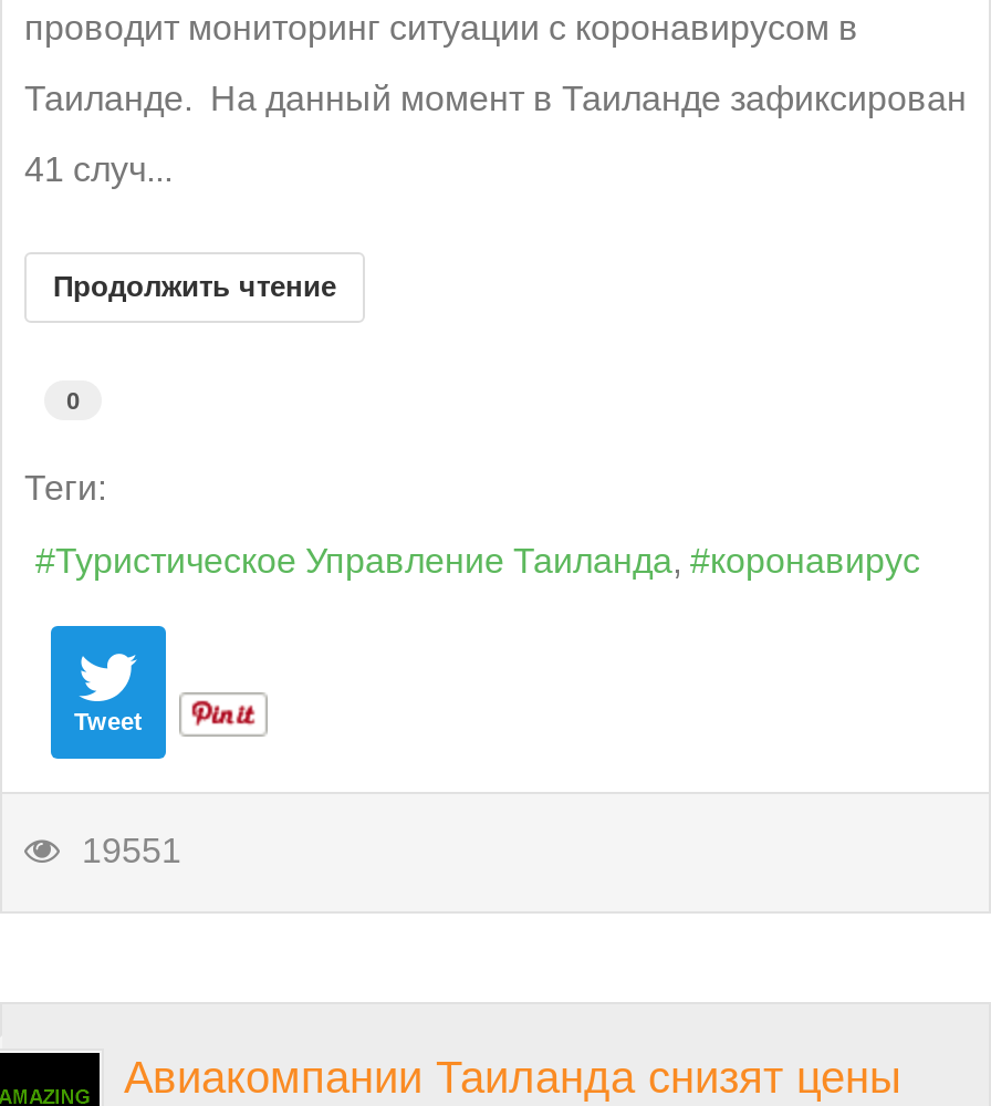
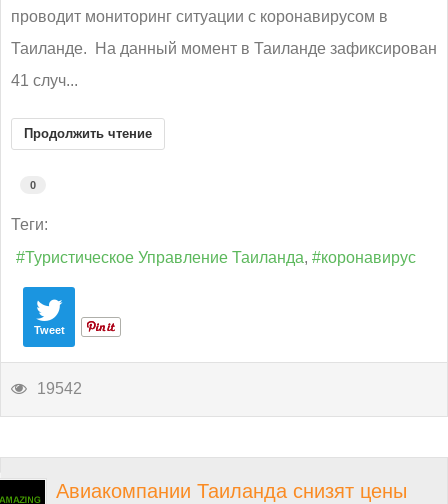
- 19551
+ 19542
